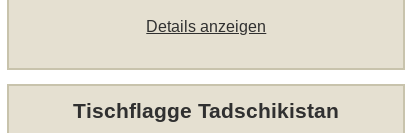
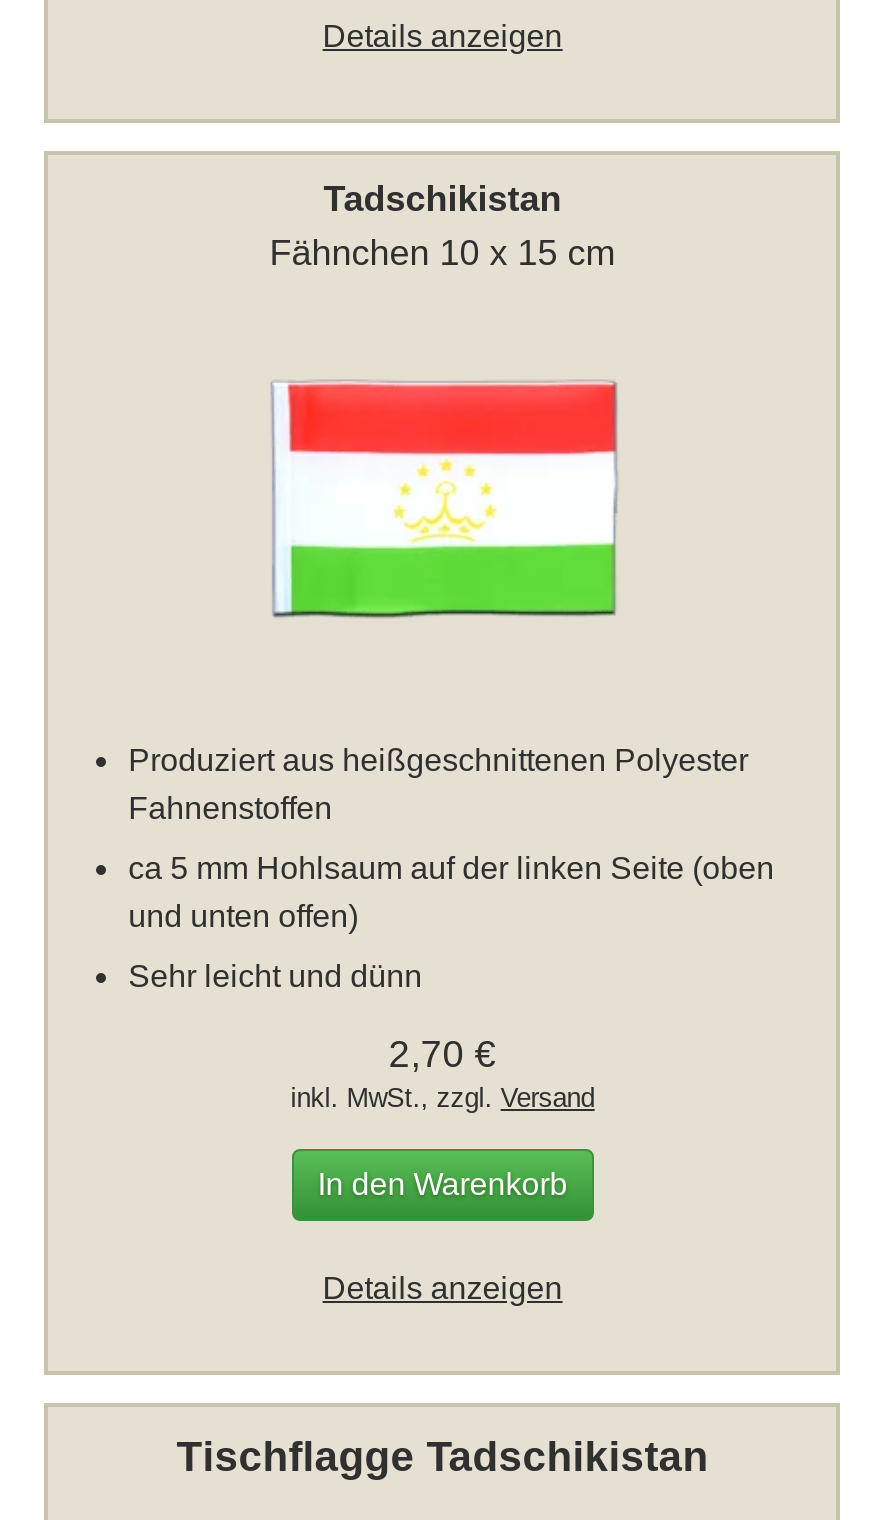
+ Produziert aus heißgeschnittenen Polyester
+ Fahnenstoffen
+ ca 5 mm Hohlsaum auf der linken Seite (oben
+ und unten offen)
+ Sehr leicht und dünn
+ 2,70 €
+ inkl. MwSt., zzgl. Versand
+ In den Warenkorb
+ Details anzeigen

+ Tadschikistan
+ Fähnchen 10 x 15 cm

+ [image]
